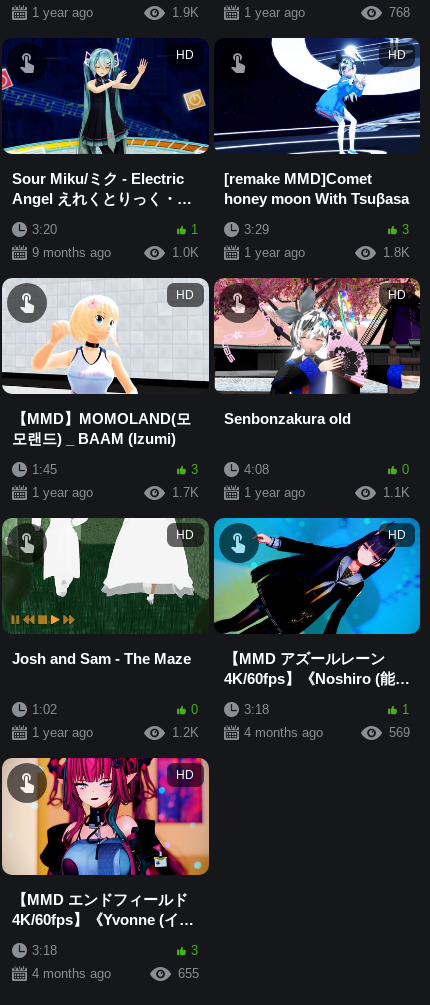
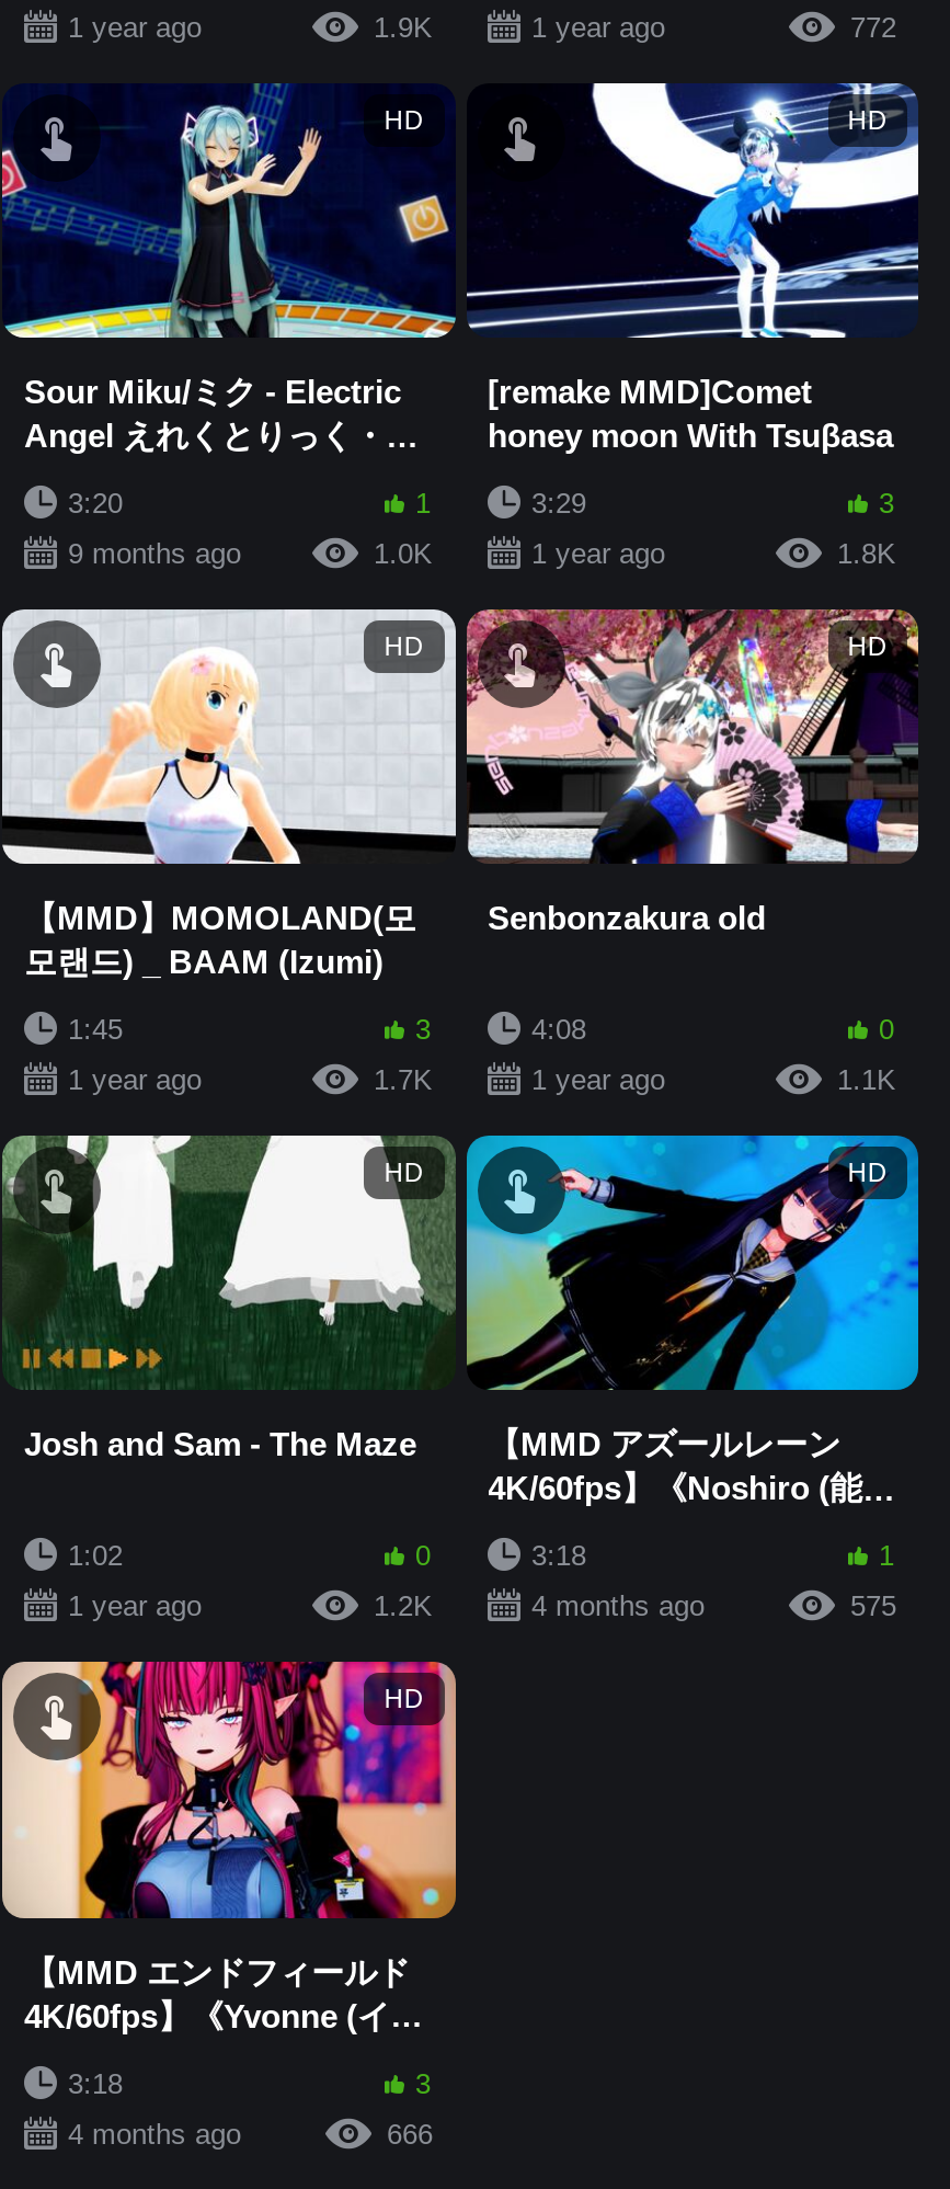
- 768
+ 772

- 569
+ 575

- 655
+ 666
